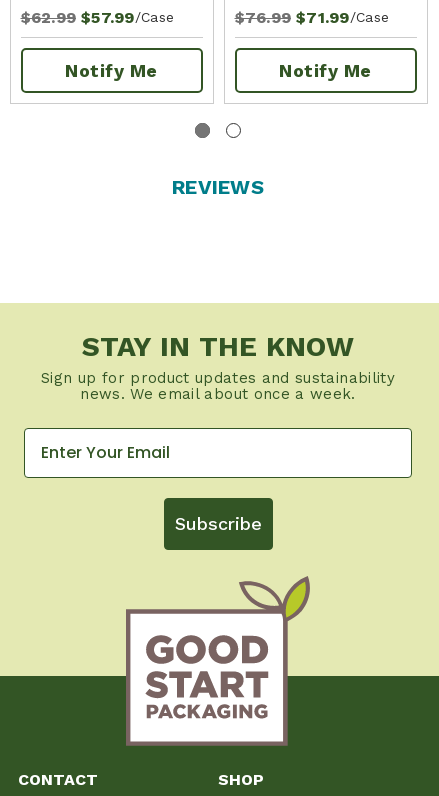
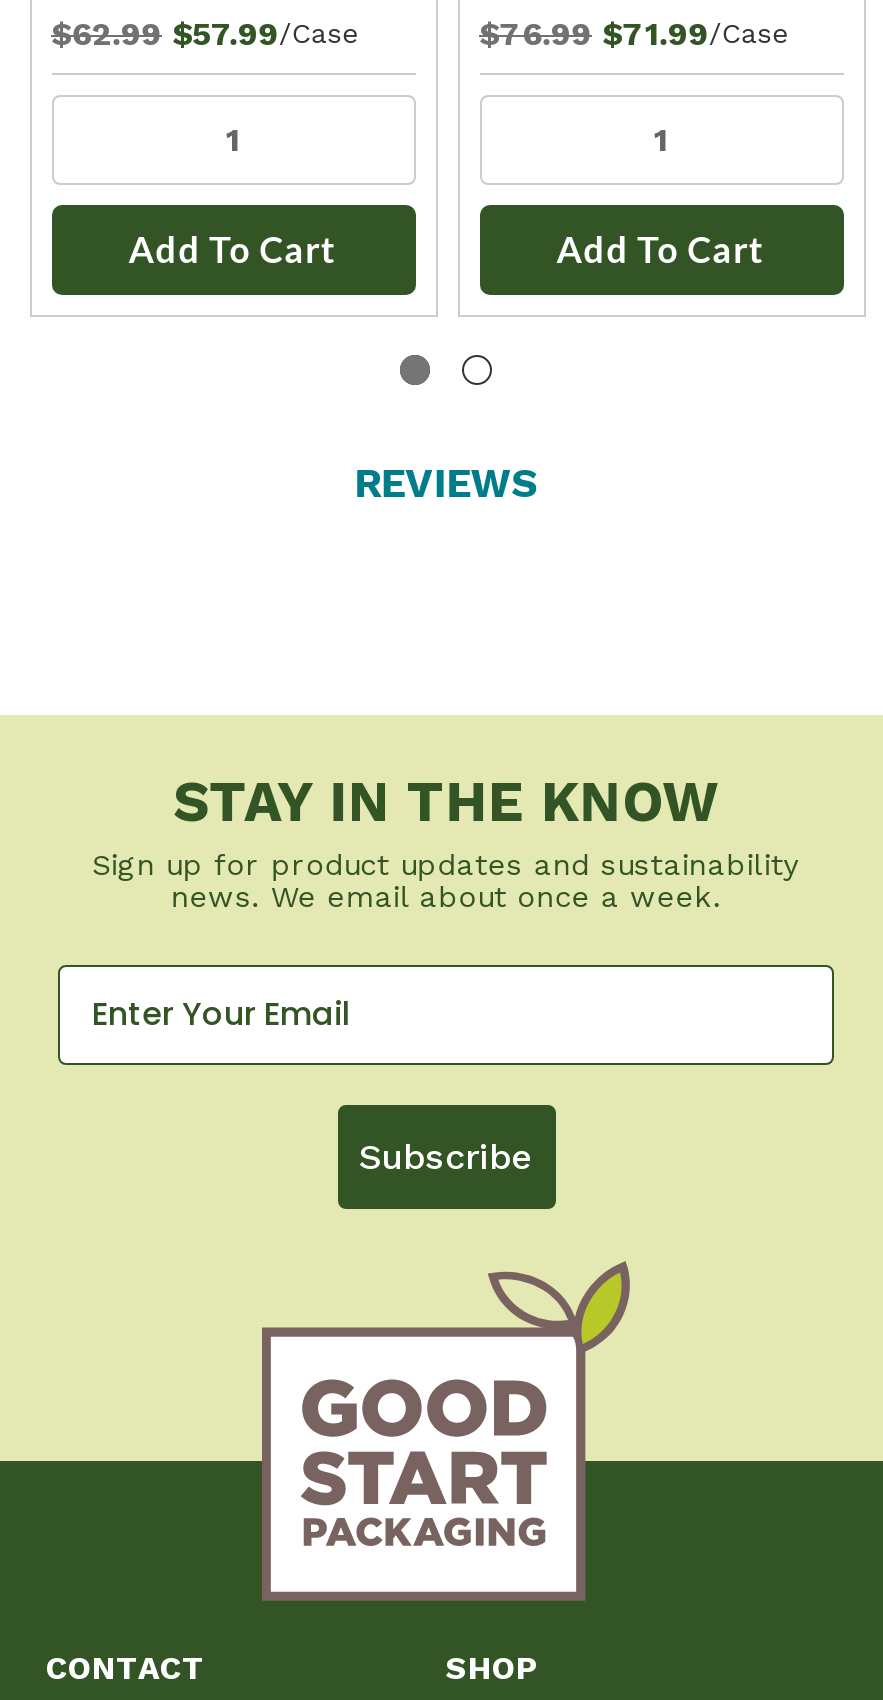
- Notify Me
+ Add To Cart

- Notify Me
+ Add To Cart
